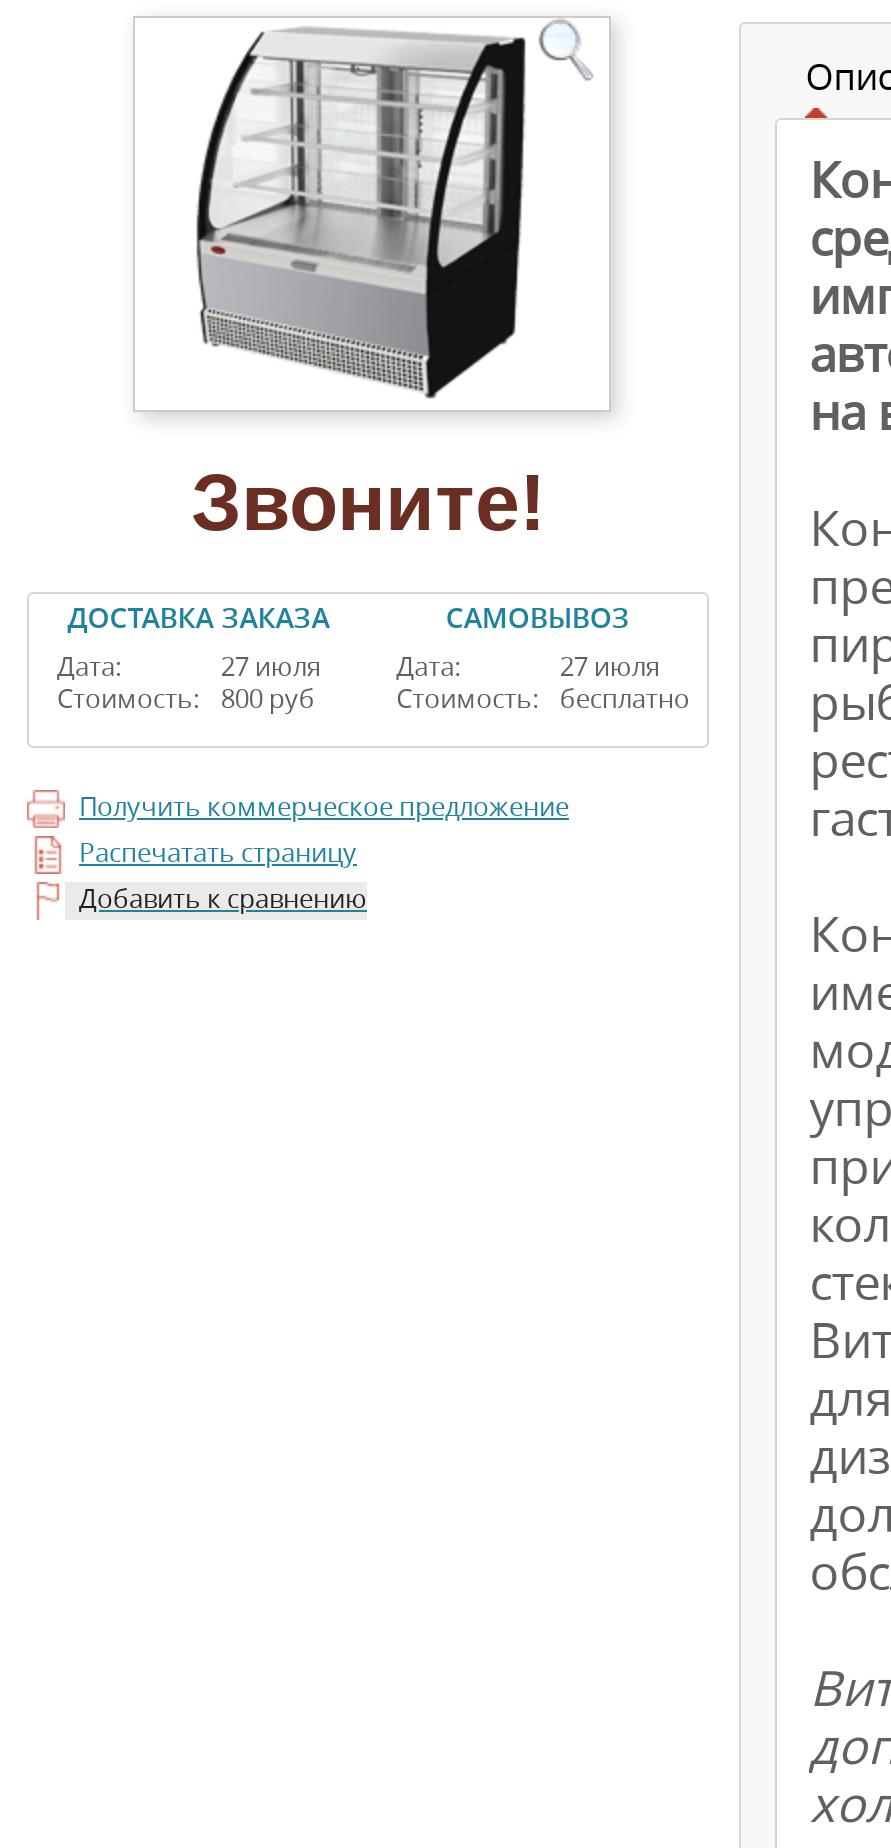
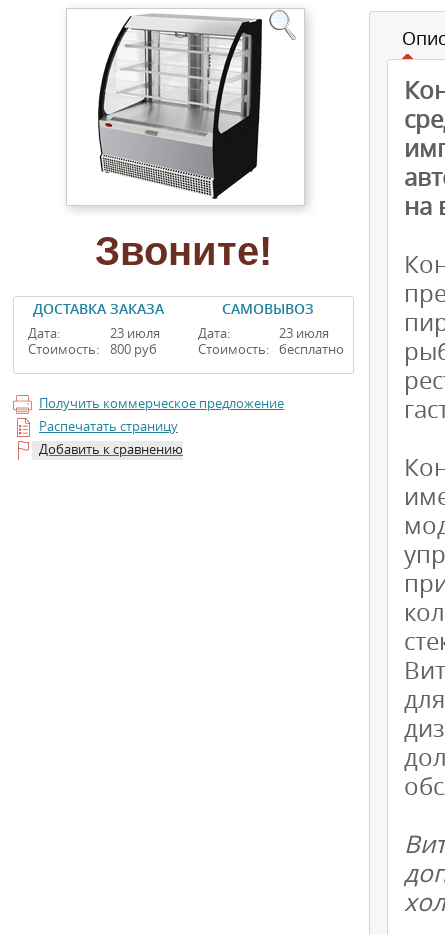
- 27 июля
+ 23 июля

- 27 июля
+ 23 июля
